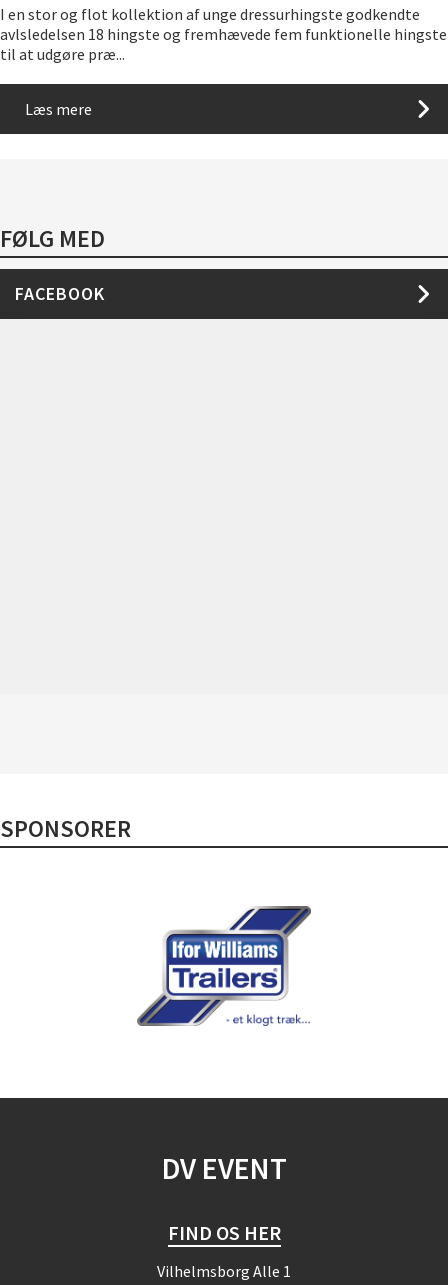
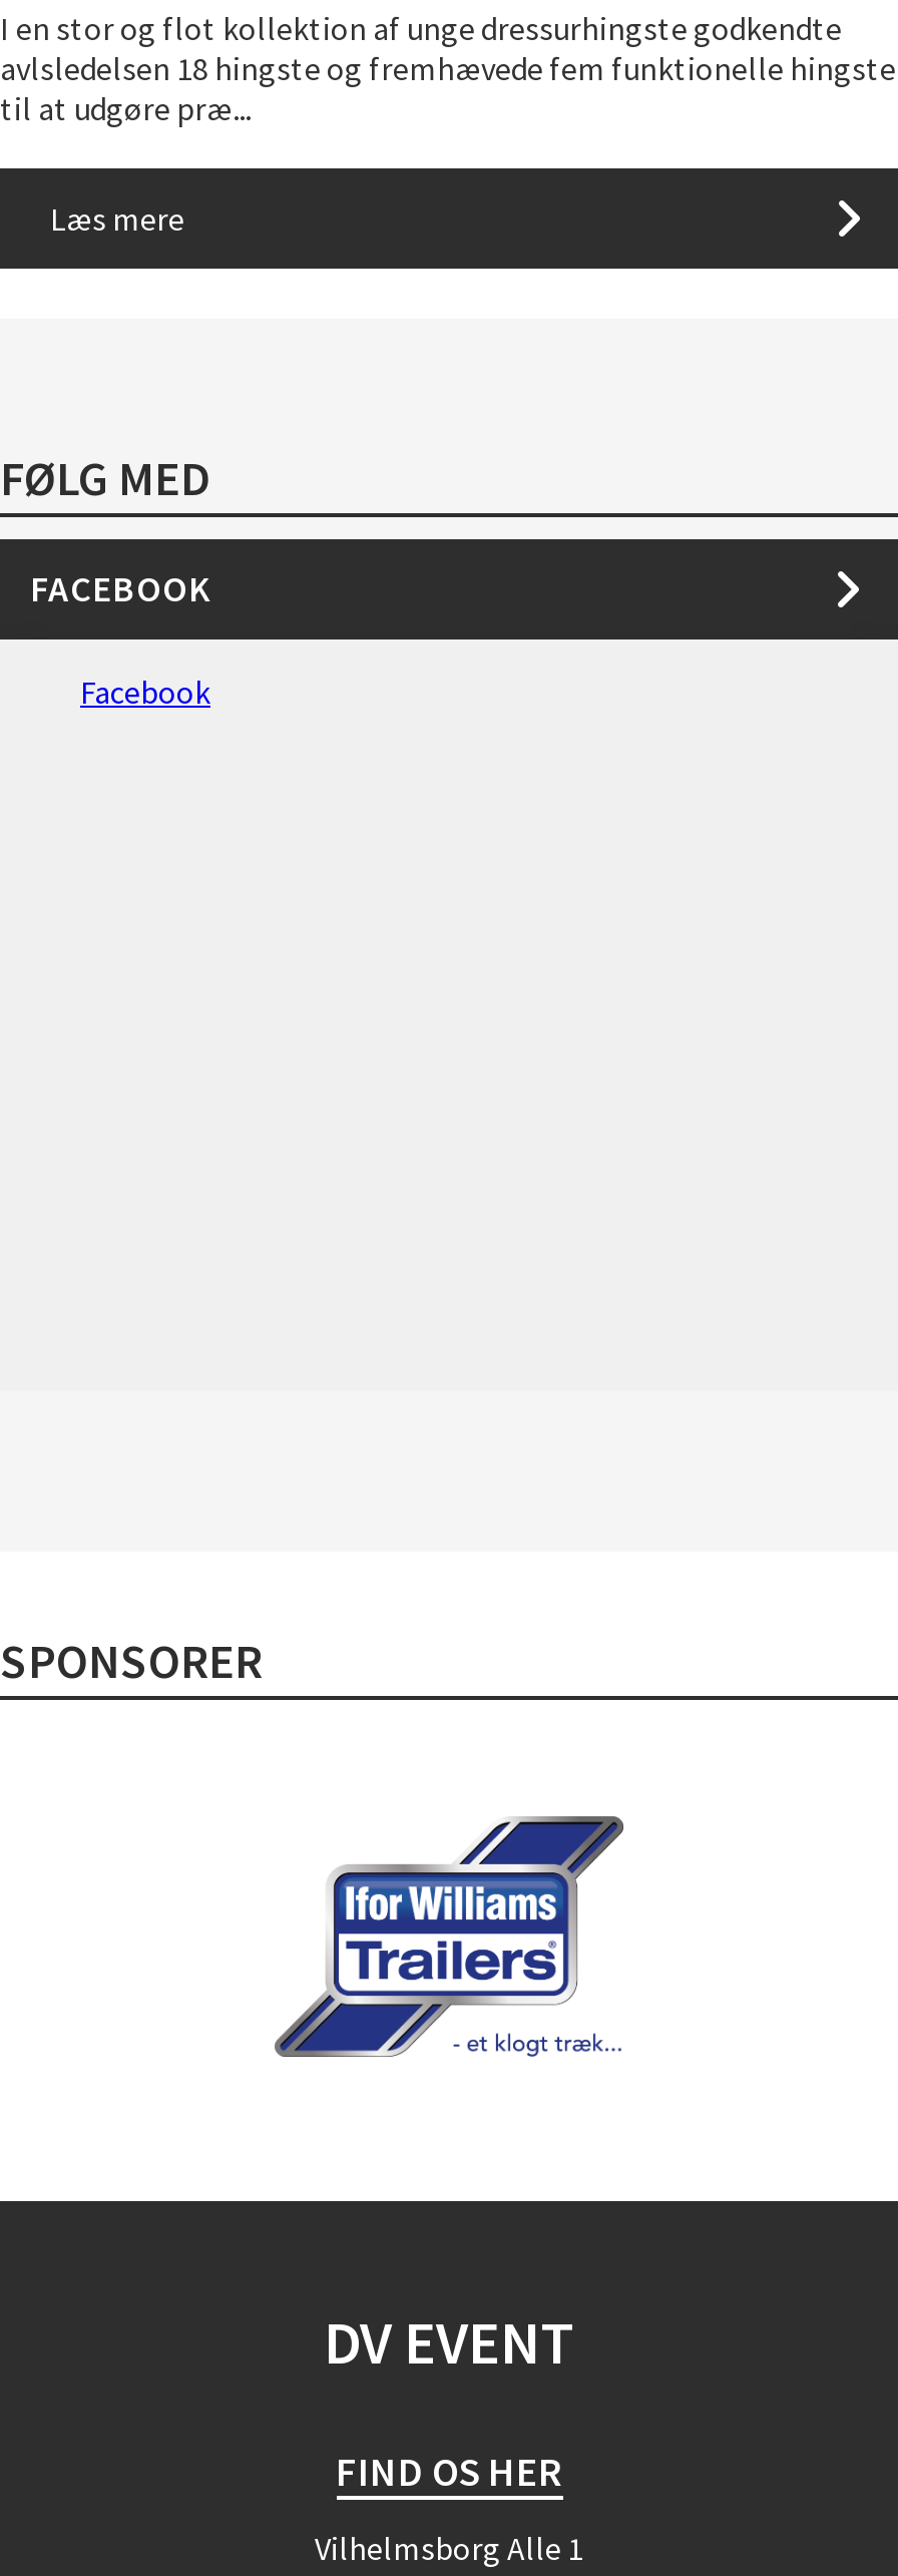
+ Facebook
